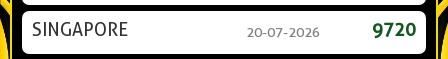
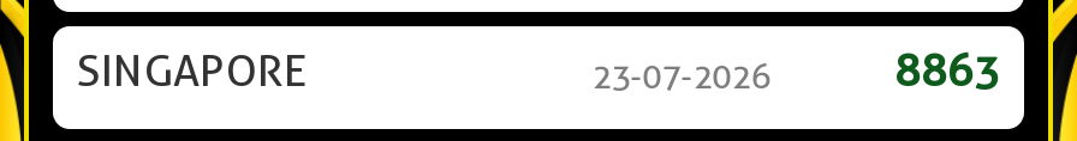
- 20-07-2026
+ 23-07-2026

- 9720
+ 8863
